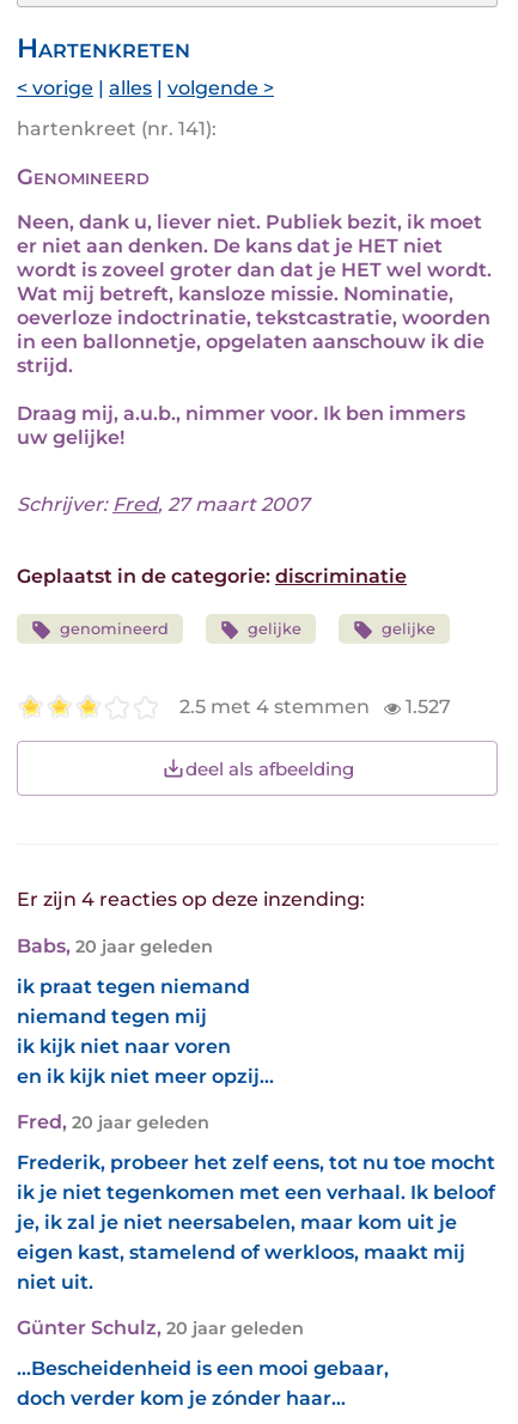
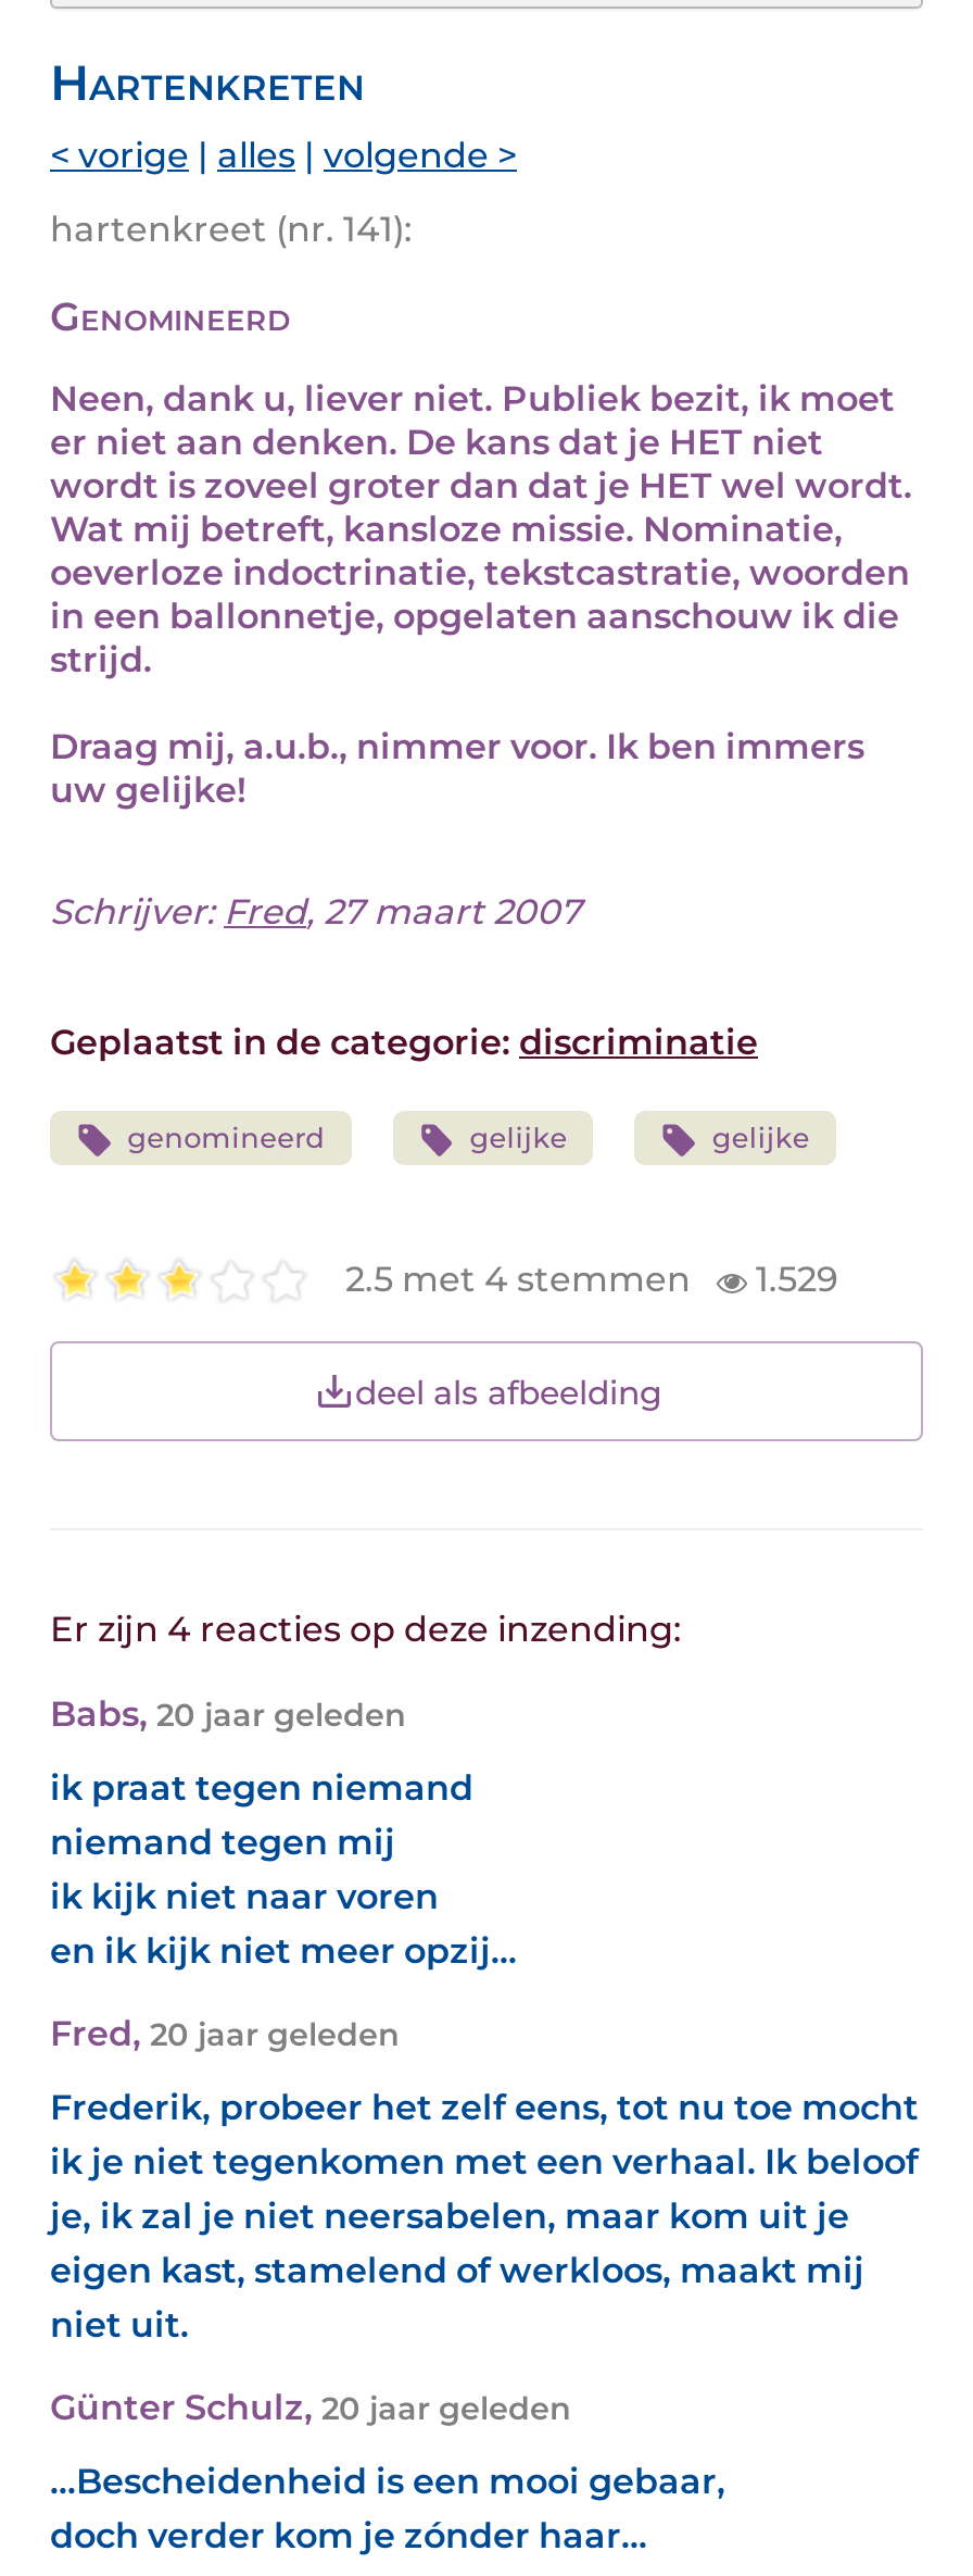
- 2.5 met 4 stemmen 1.527
+ 2.5 met 4 stemmen 1.529
